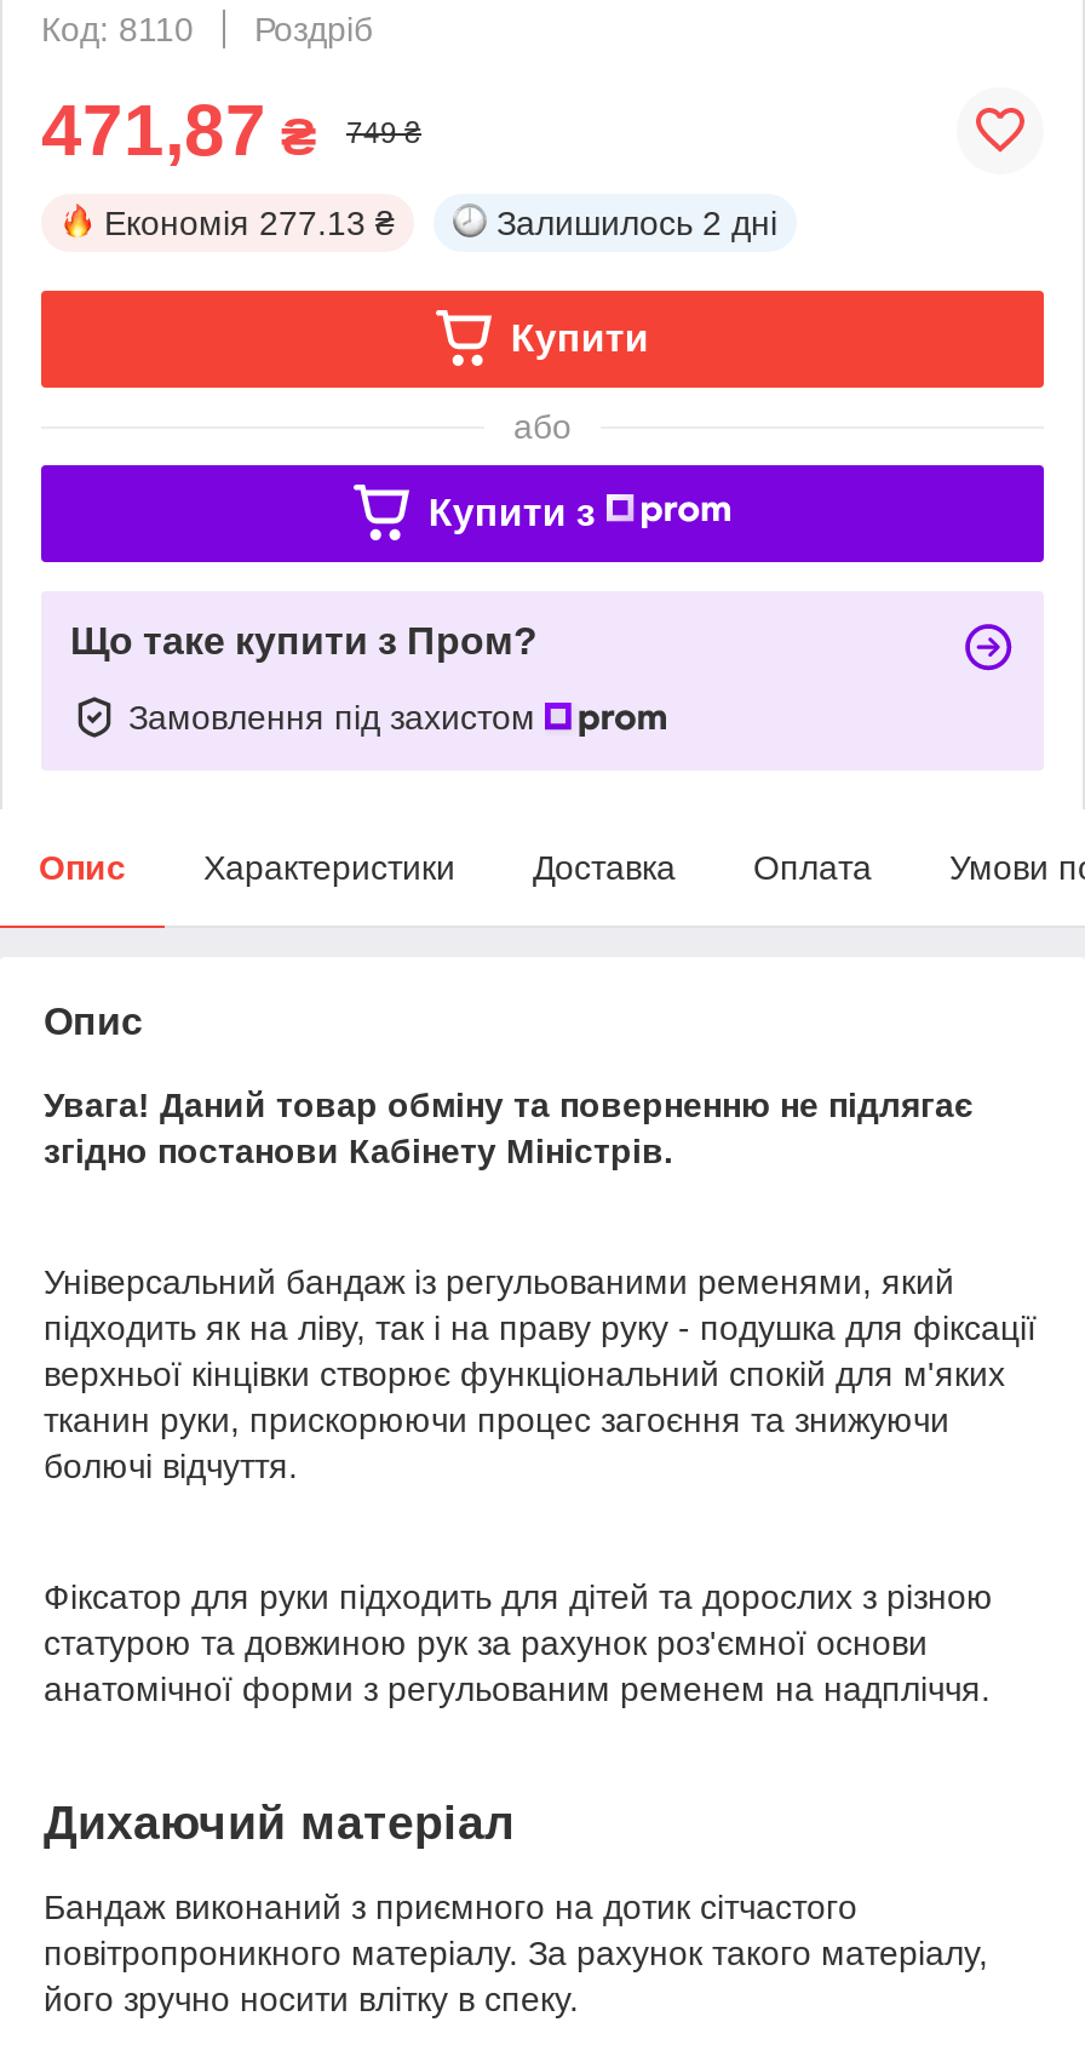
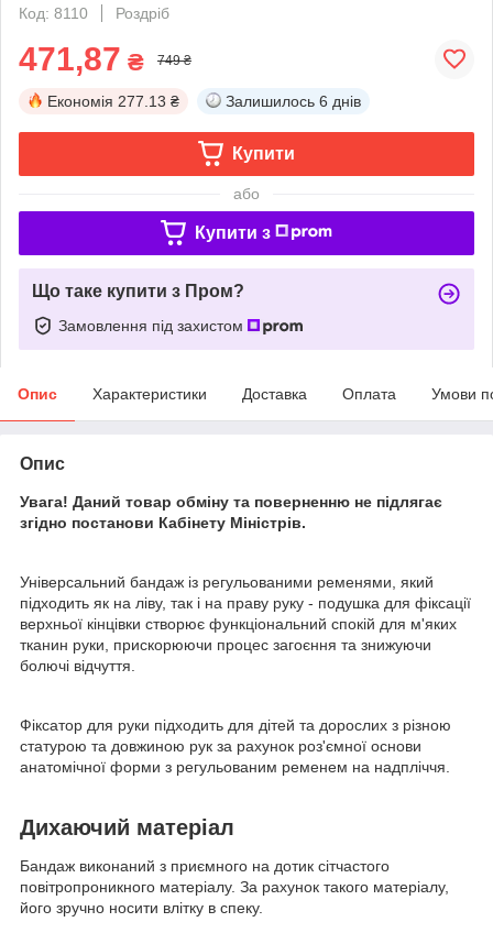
- Залишилось 2 дні
+ Залишилось 6 днів
